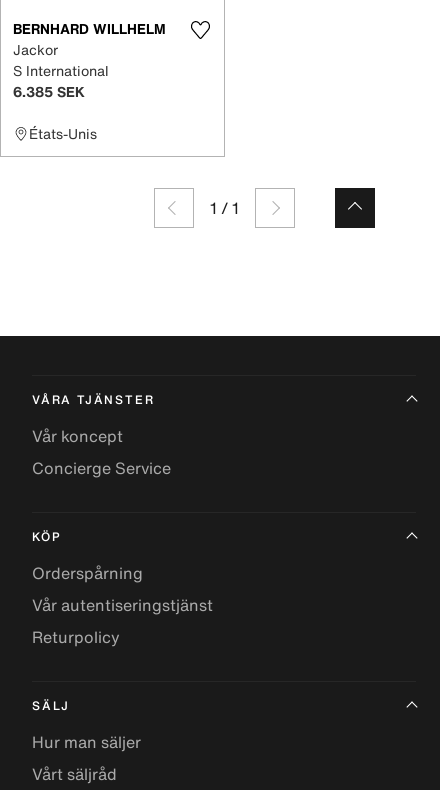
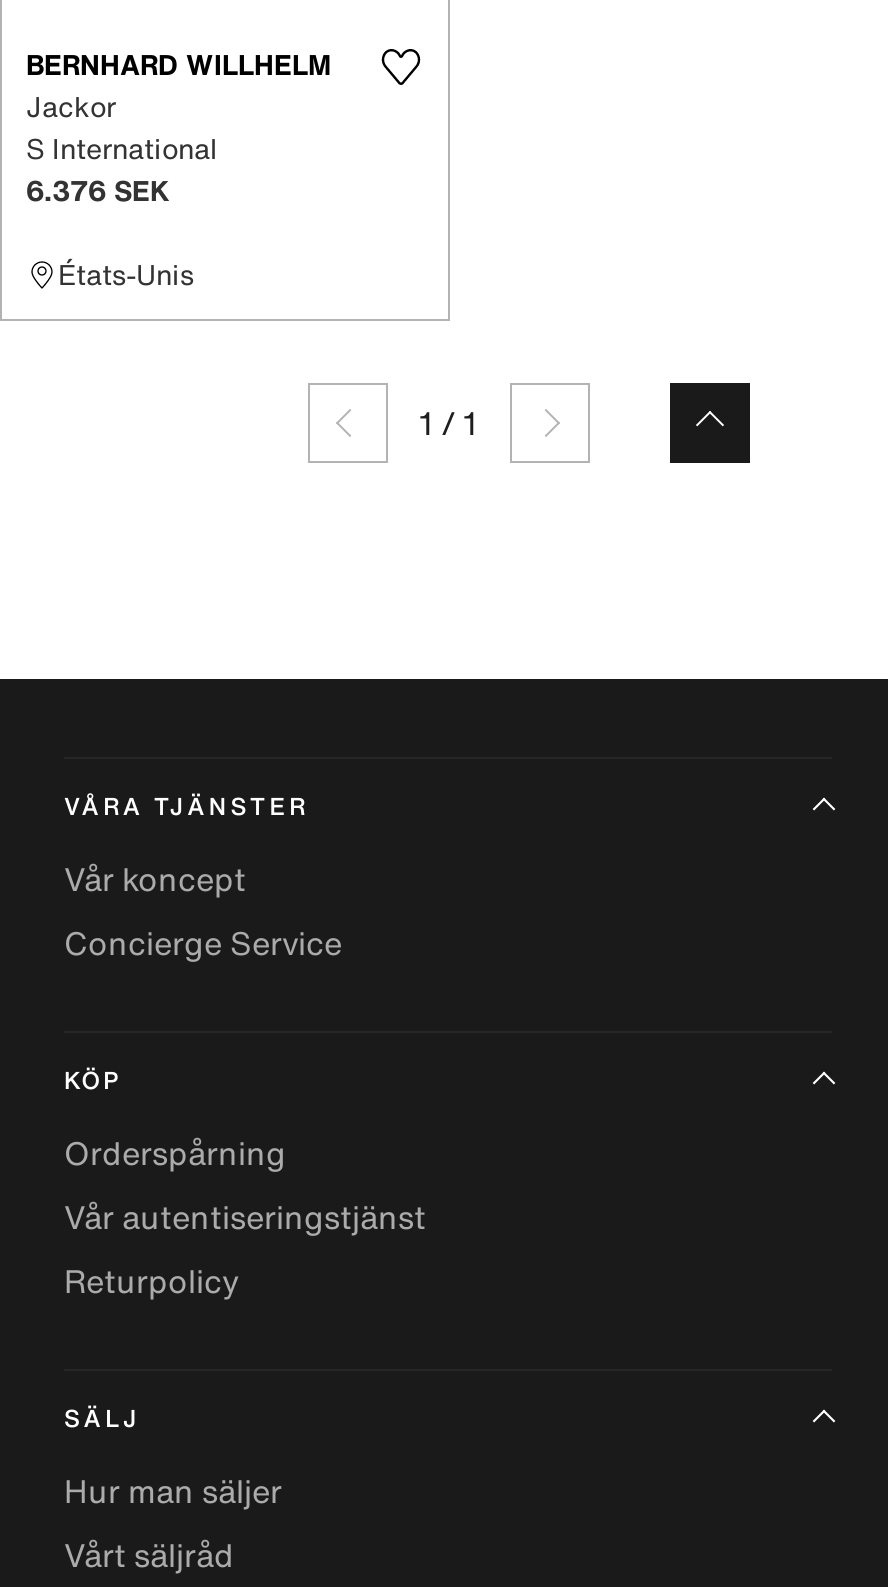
- 6.385 SEK
+ 6.376 SEK
